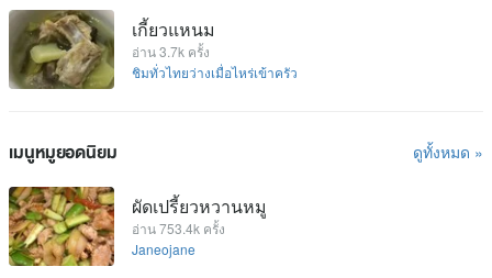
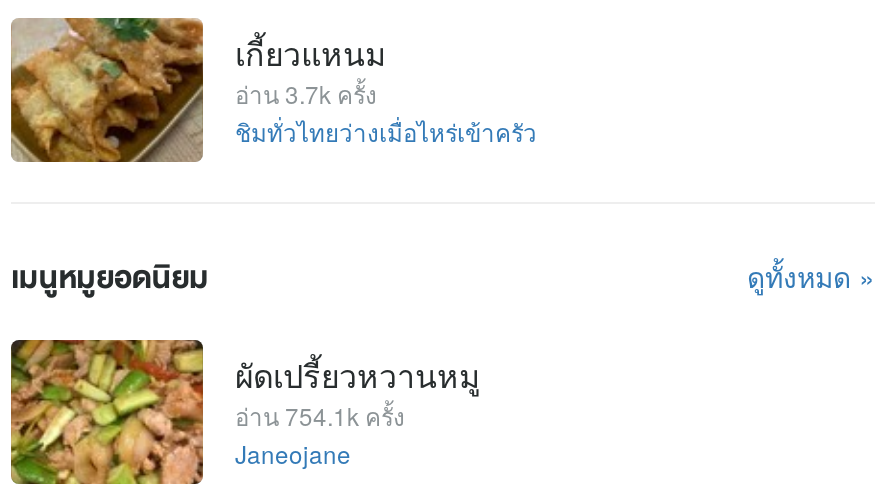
- [image]
+ [image]

- อ่าน 753.4k ครั้ง
+ อ่าน 754.1k ครั้ง
